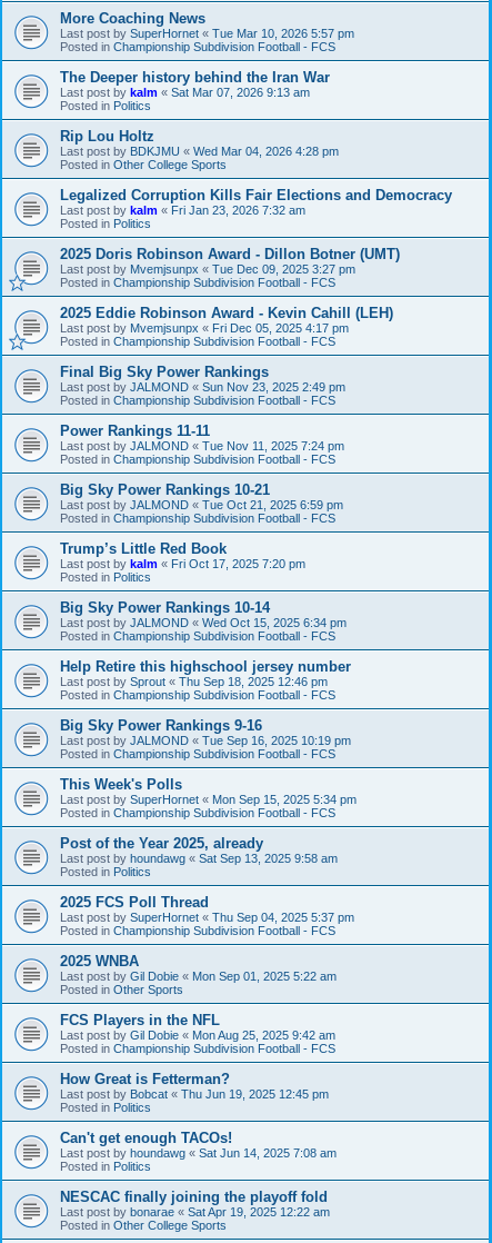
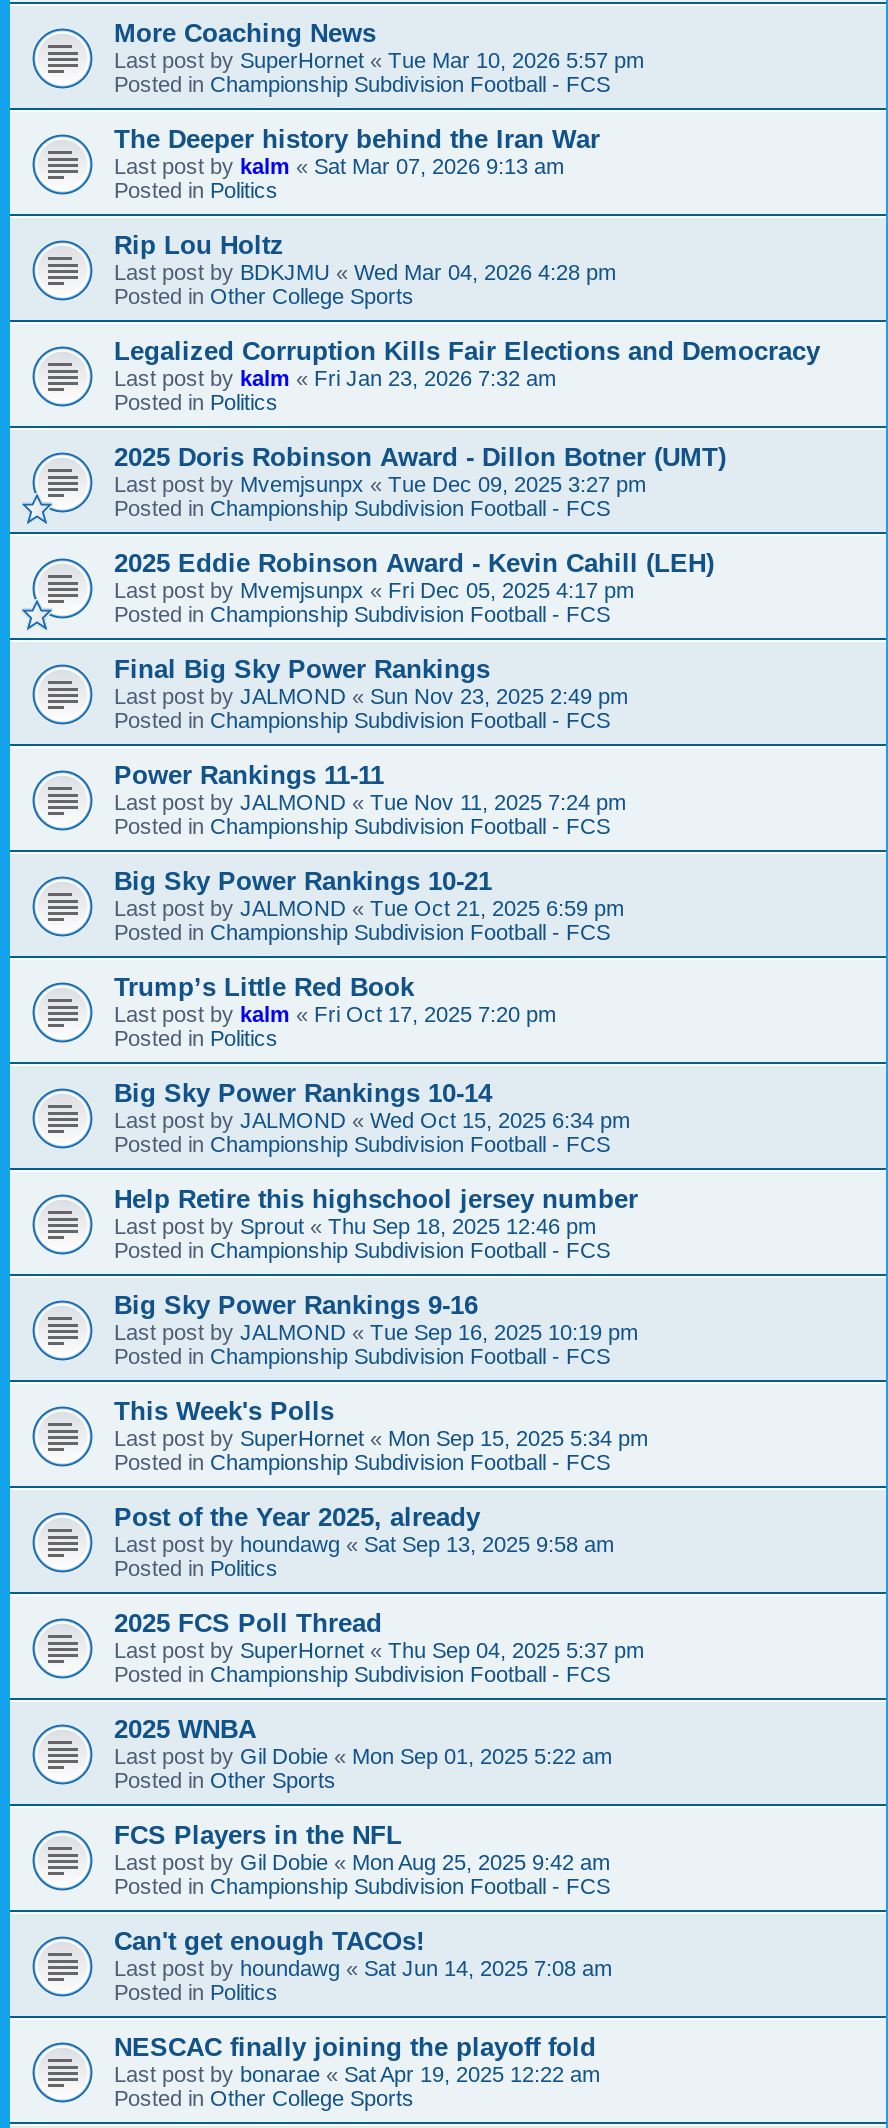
- How Great is Fetterman?
- Last post by Bobcat «Thu Jun 19, 2025 12:45 pm
- Posted in Politics
